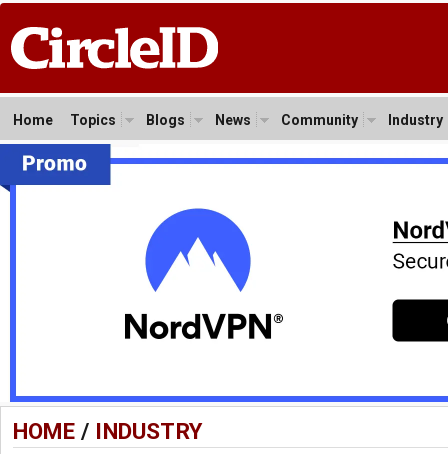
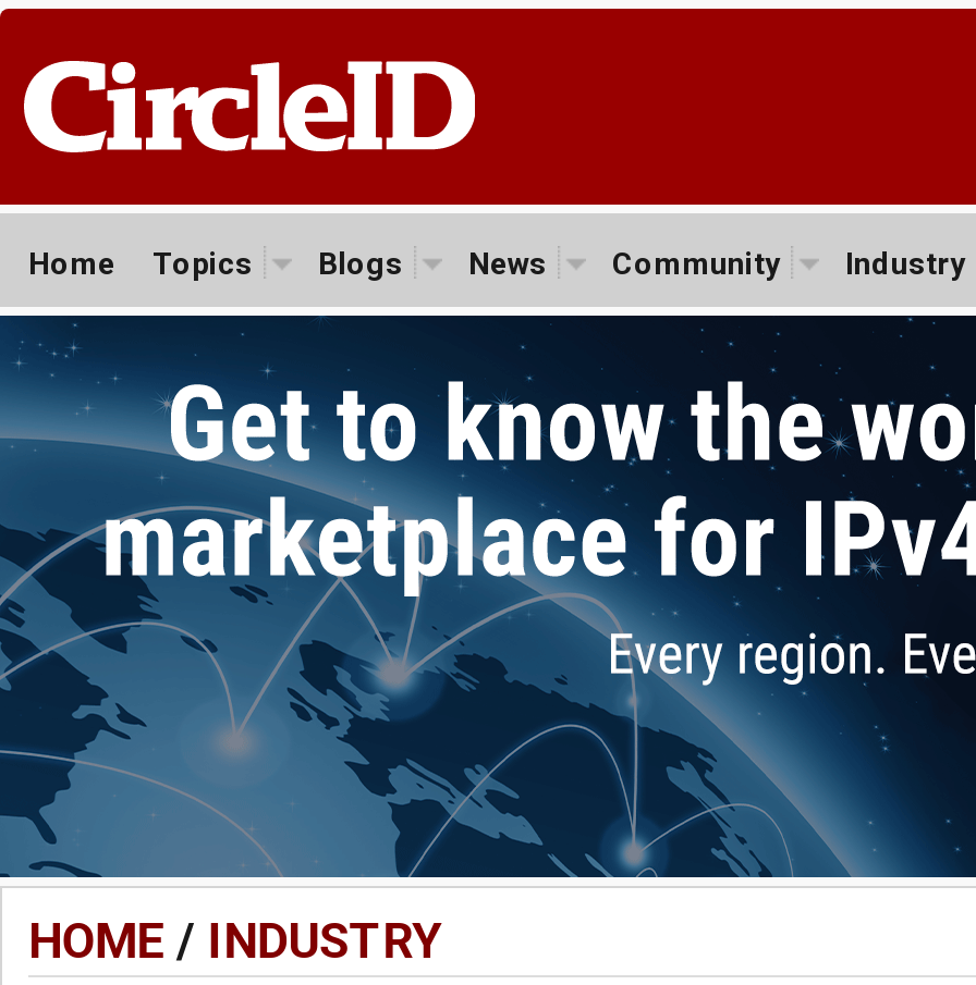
- [image]
+ [image]
